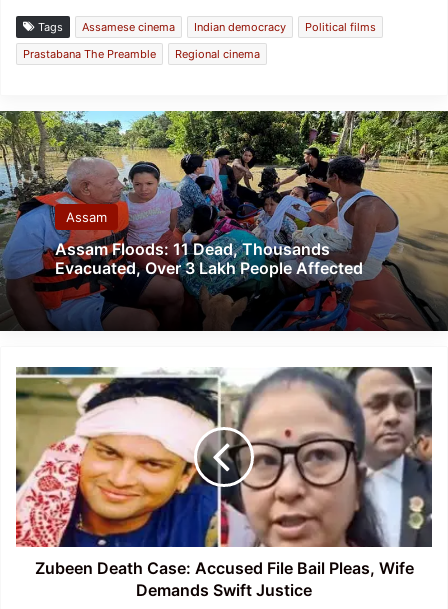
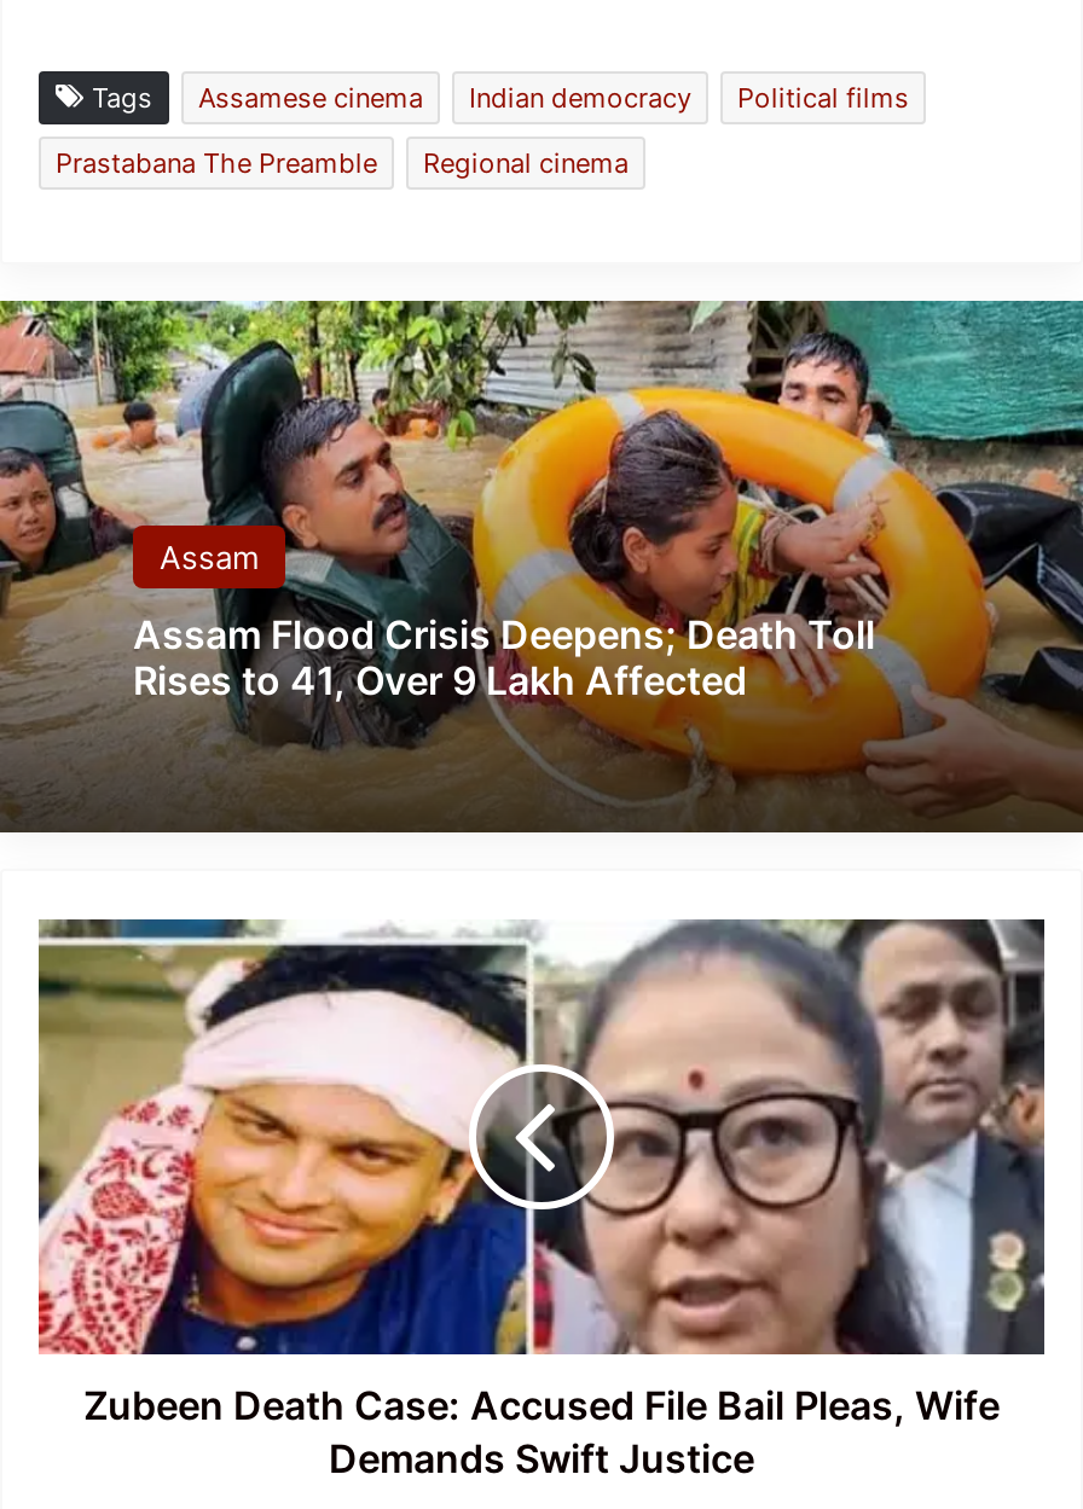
- [image]
- Assam Floods: 11 Dead, Thousands
- Evacuated, Over 3 Lakh People Affected
+ [image]
+ Assam Flood Crisis Deepens; Death Toll
+ Rises to 41, Over 9 Lakh Affected
